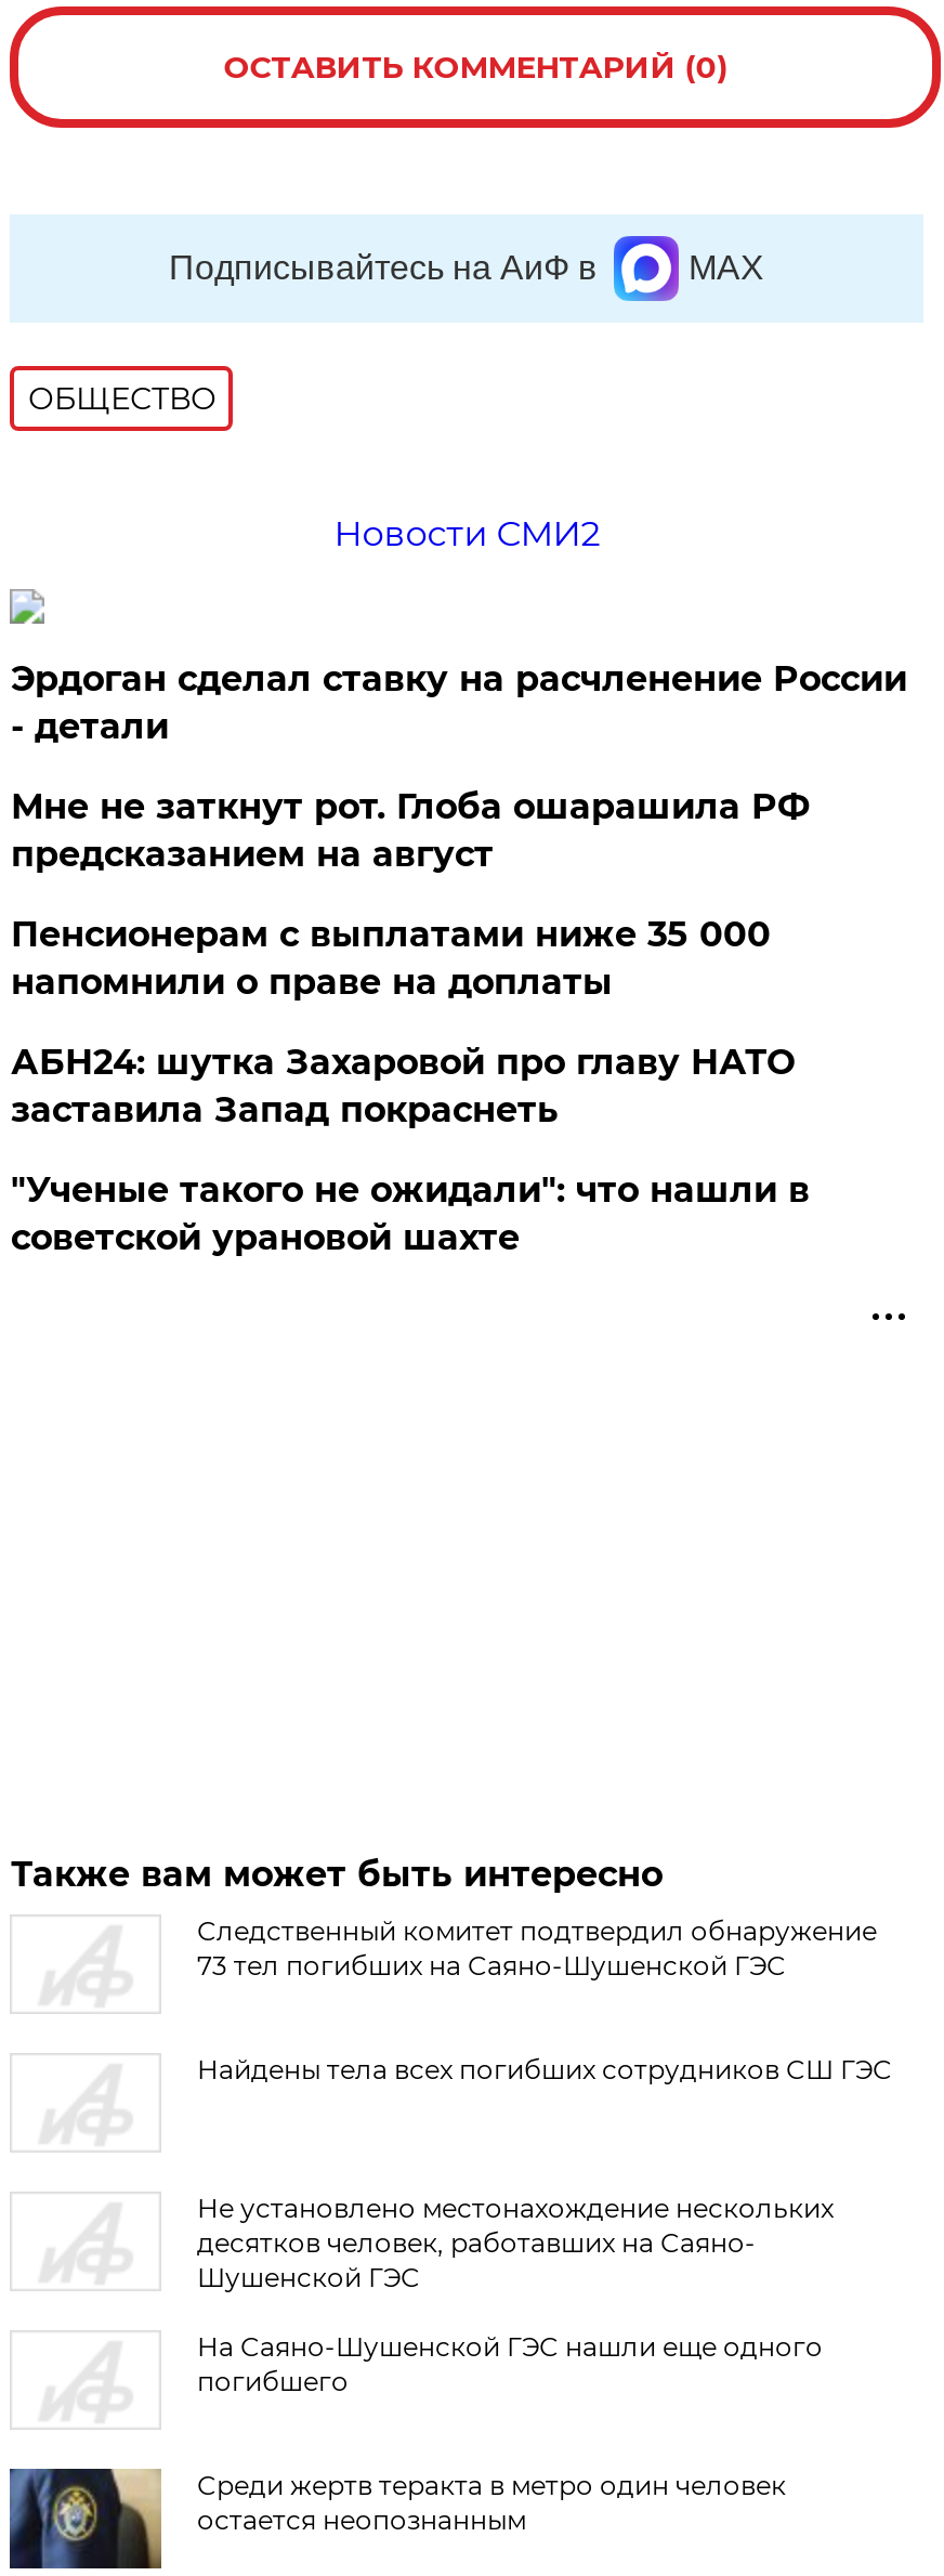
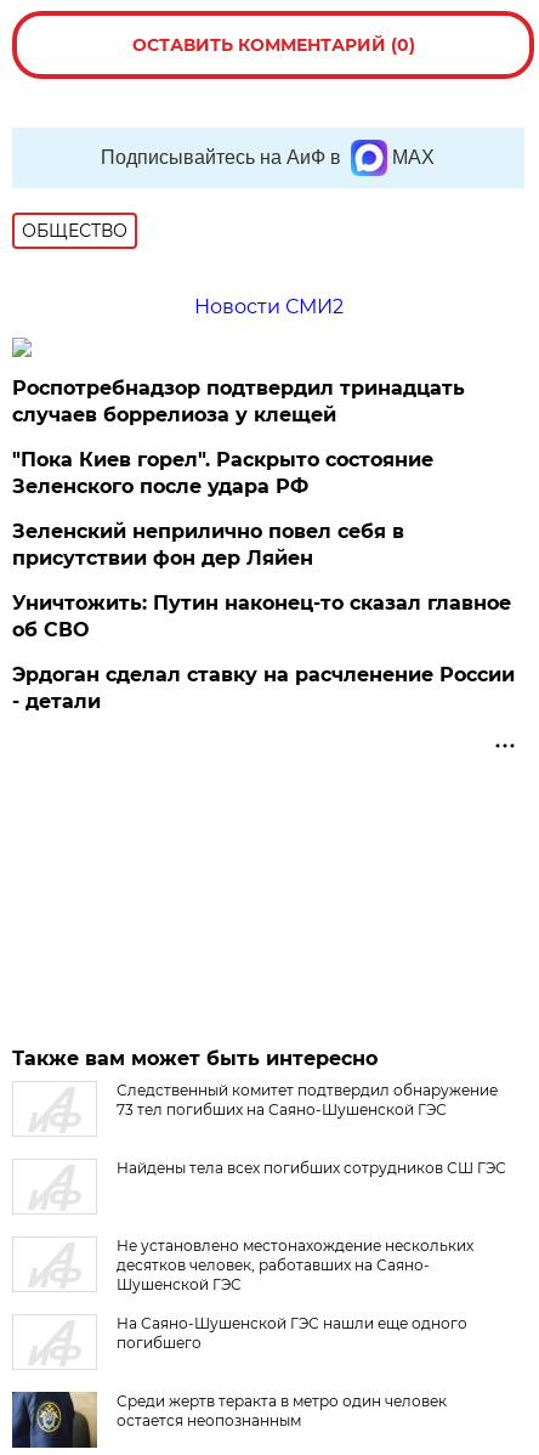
+ Роспотребнадзор подтвердил тринадцать
+ случаев боррелиоза у клещей
+ "Пока Киев горел". Раскрыто состояние
+ Зеленского после удара РФ
+ Зеленский неприлично повел cебя в
+ присутствии фон дер Ляйен
+ Уничтожить: Путин наконец-то сказал главное
+ об СВО

moved down: Эрдоган сделал ставку на расчленение России | - детали

- Мне не заткнут рот. Глоба ошарашила РФ
- предсказанием на август
- Пенсионерам с выплатами ниже 35 000
- напомнили о праве на доплаты
- АБН24: шутка Захаровой про главу НАТО
- заставила Запад покраснеть
- "Ученые такого не ожидали": что нашли в
- советской урановой шахте
